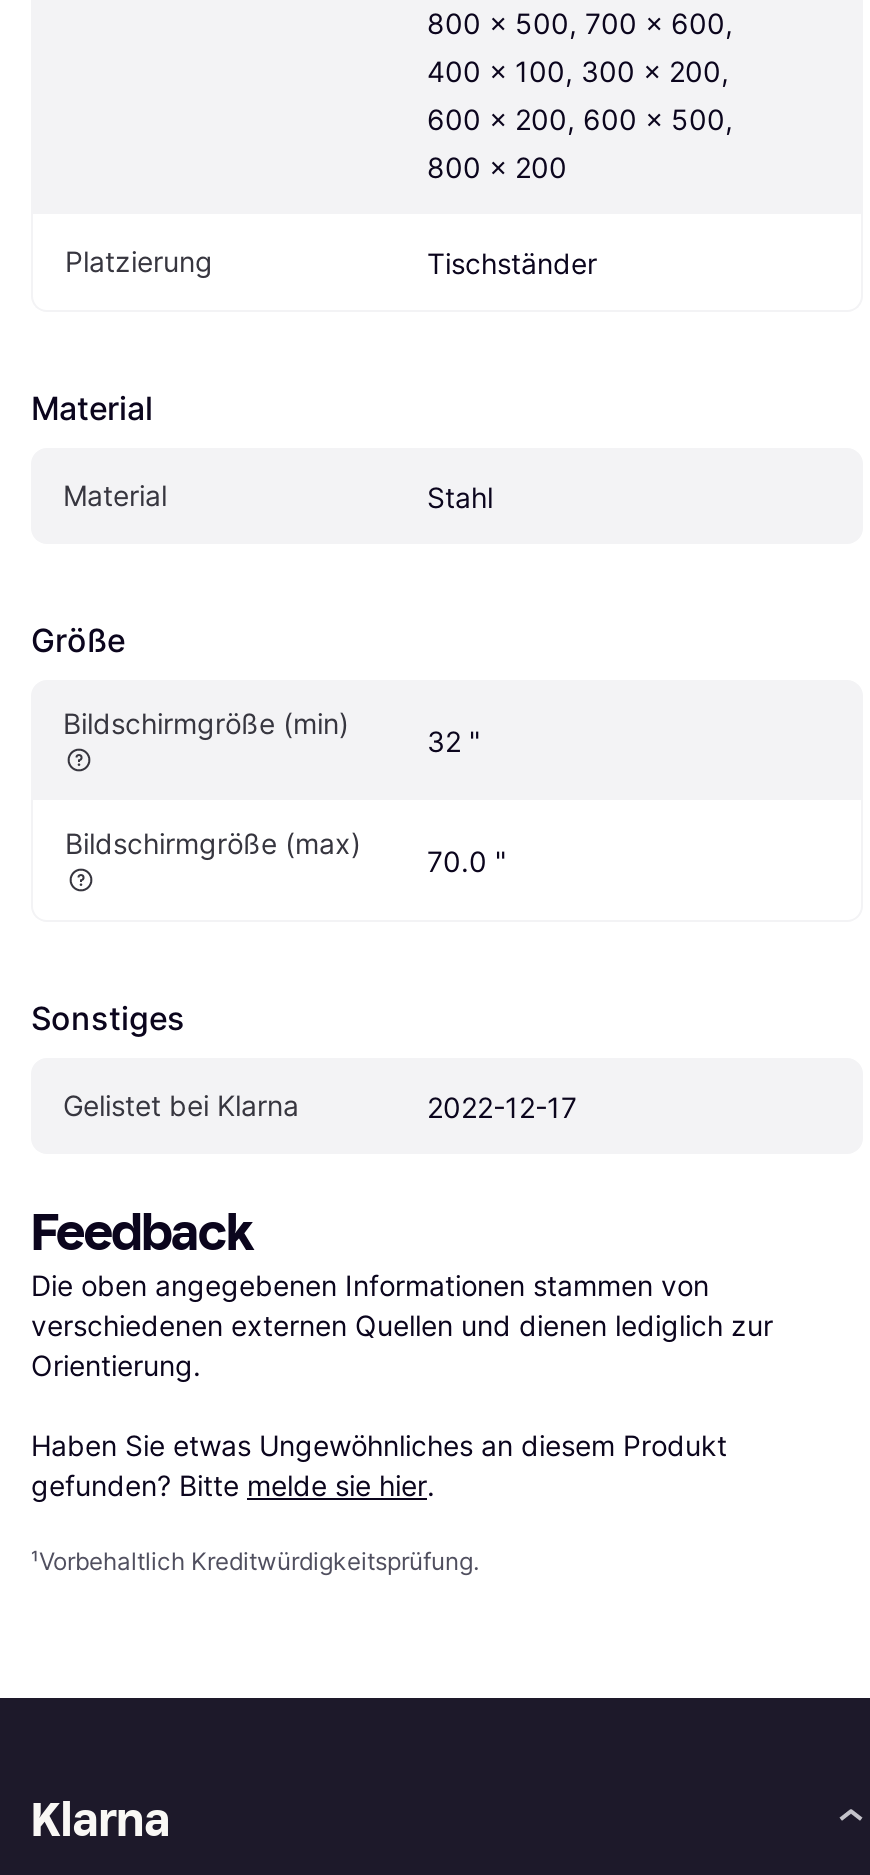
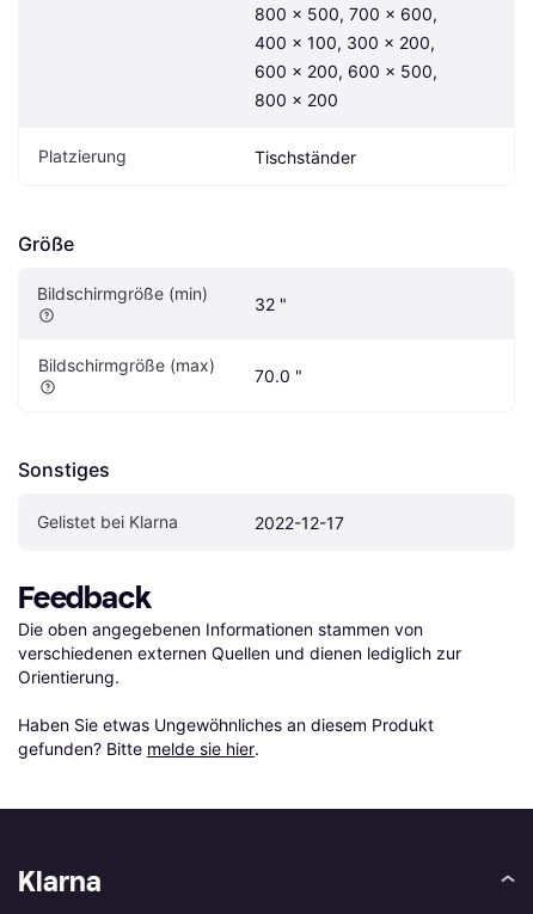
- Material
- Material
- Stahl

- ¹Vorbehaltlich Kreditwürdigkeitsprüfung.
